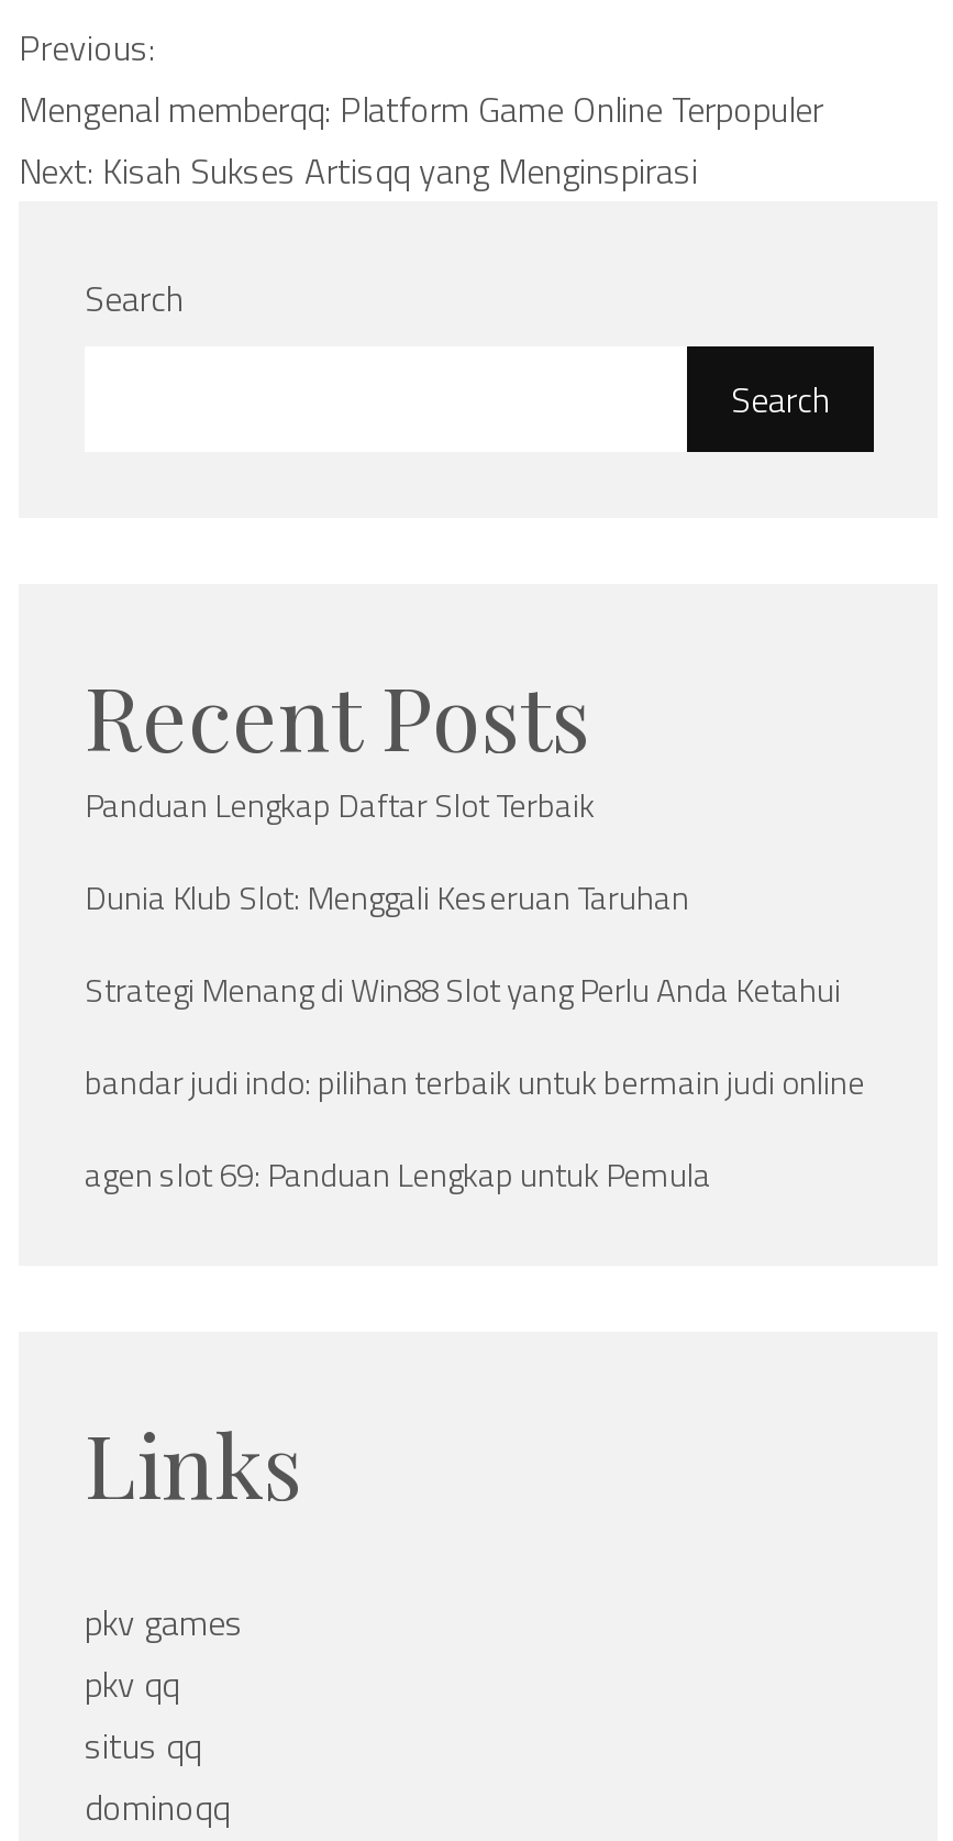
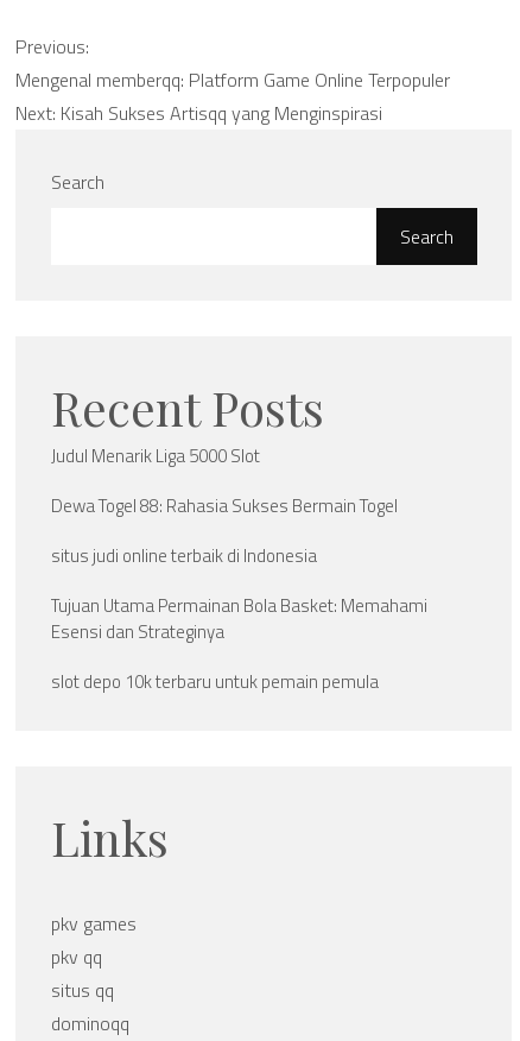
- Panduan Lengkap Daftar Slot Terbaik
+ Judul Menarik Liga 5000 Slot

- Dunia Klub Slot: Menggali Keseruan Taruhan
+ Dewa Togel 88: Rahasia Sukses Bermain Togel

- Strategi Menang di Win88 Slot yang Perlu Anda Ketahui
+ situs judi online terbaik di Indonesia

- bandar judi indo: pilihan terbaik untuk bermain judi online
+ Tujuan Utama Permainan Bola Basket: Memahami
+ Esensi dan Strateginya

- agen slot 69: Panduan Lengkap untuk Pemula
+ slot depo 10k terbaru untuk pemain pemula
